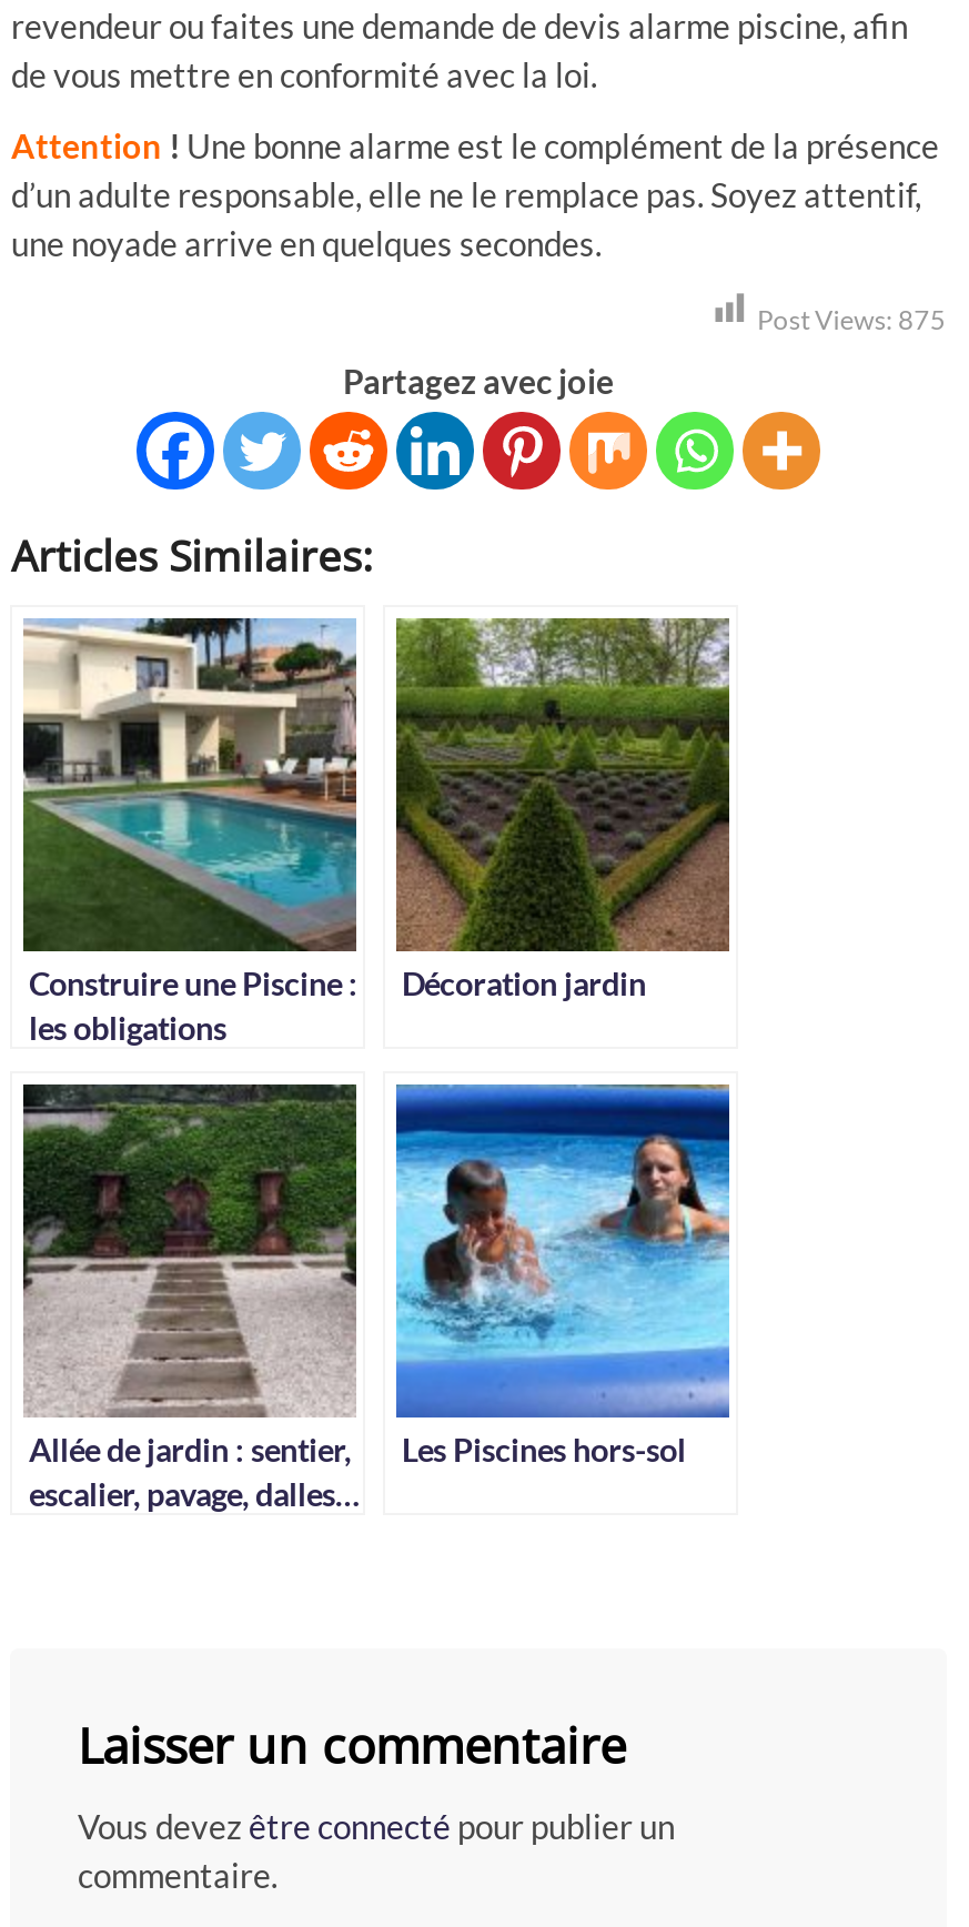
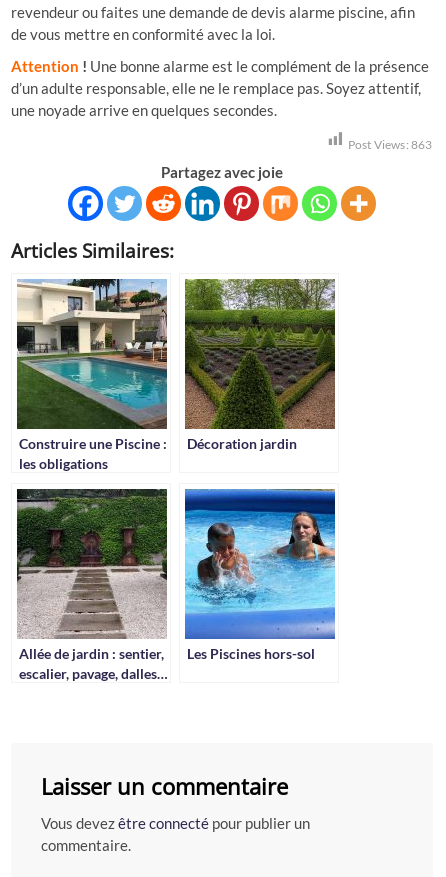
- Post Views: 875
+ Post Views: 863
